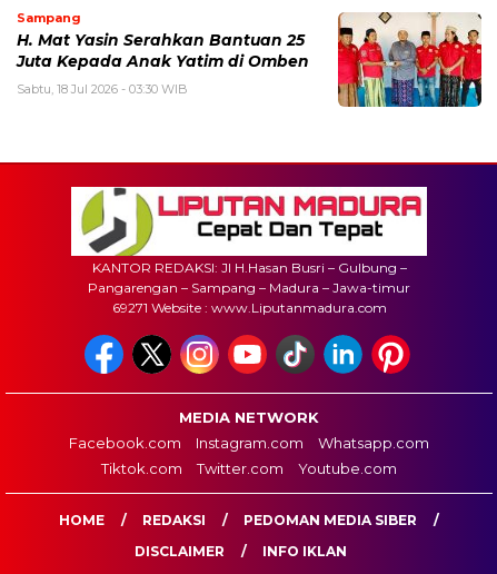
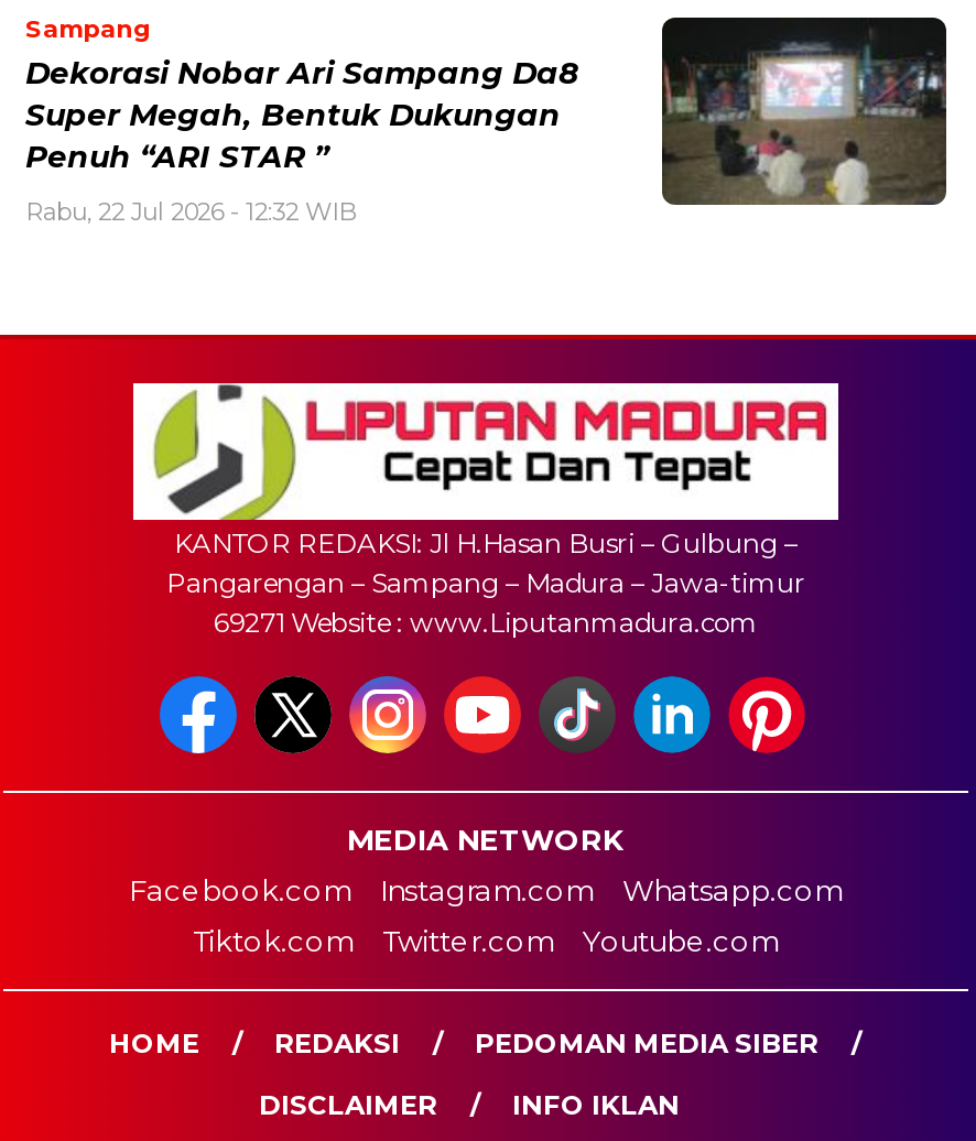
- [image]
- H. Mat Yasin Serahkan Bantuan 25
- Juta Kepada Anak Yatim di Omben
+ [image]
+ Dekorasi Nobar Ari Sampang Da8
+ Super Megah, Bentuk Dukungan
+ Penuh “ARI STAR ”

- Sabtu, 18 Jul 2026 - 03:30 WIB
+ Rabu, 22 Jul 2026 - 12:32 WIB
